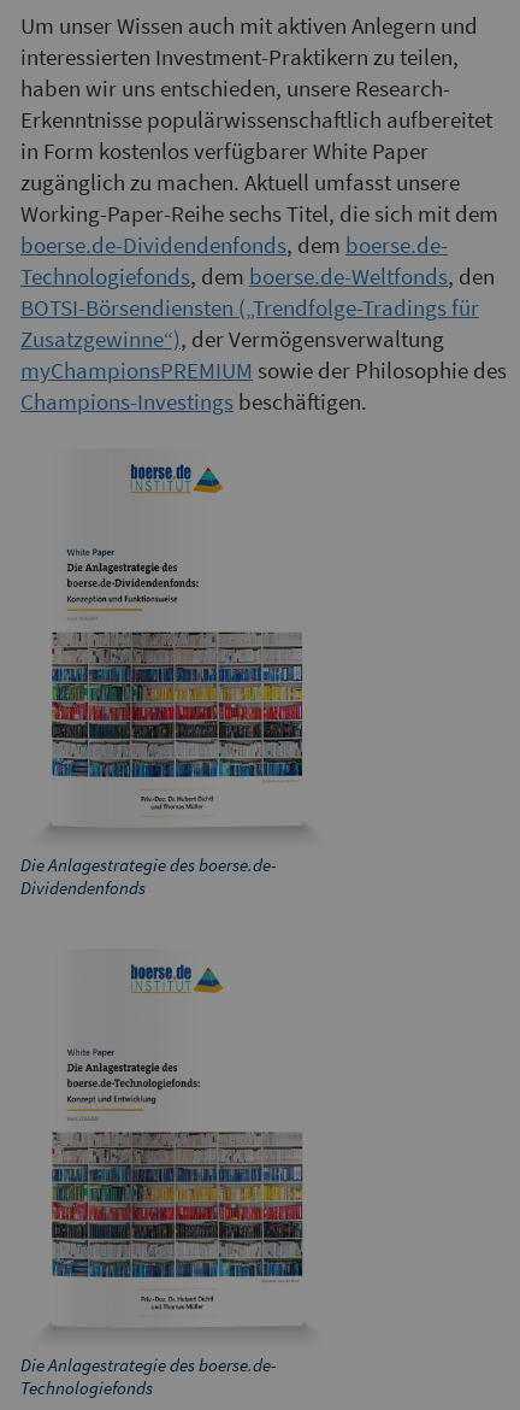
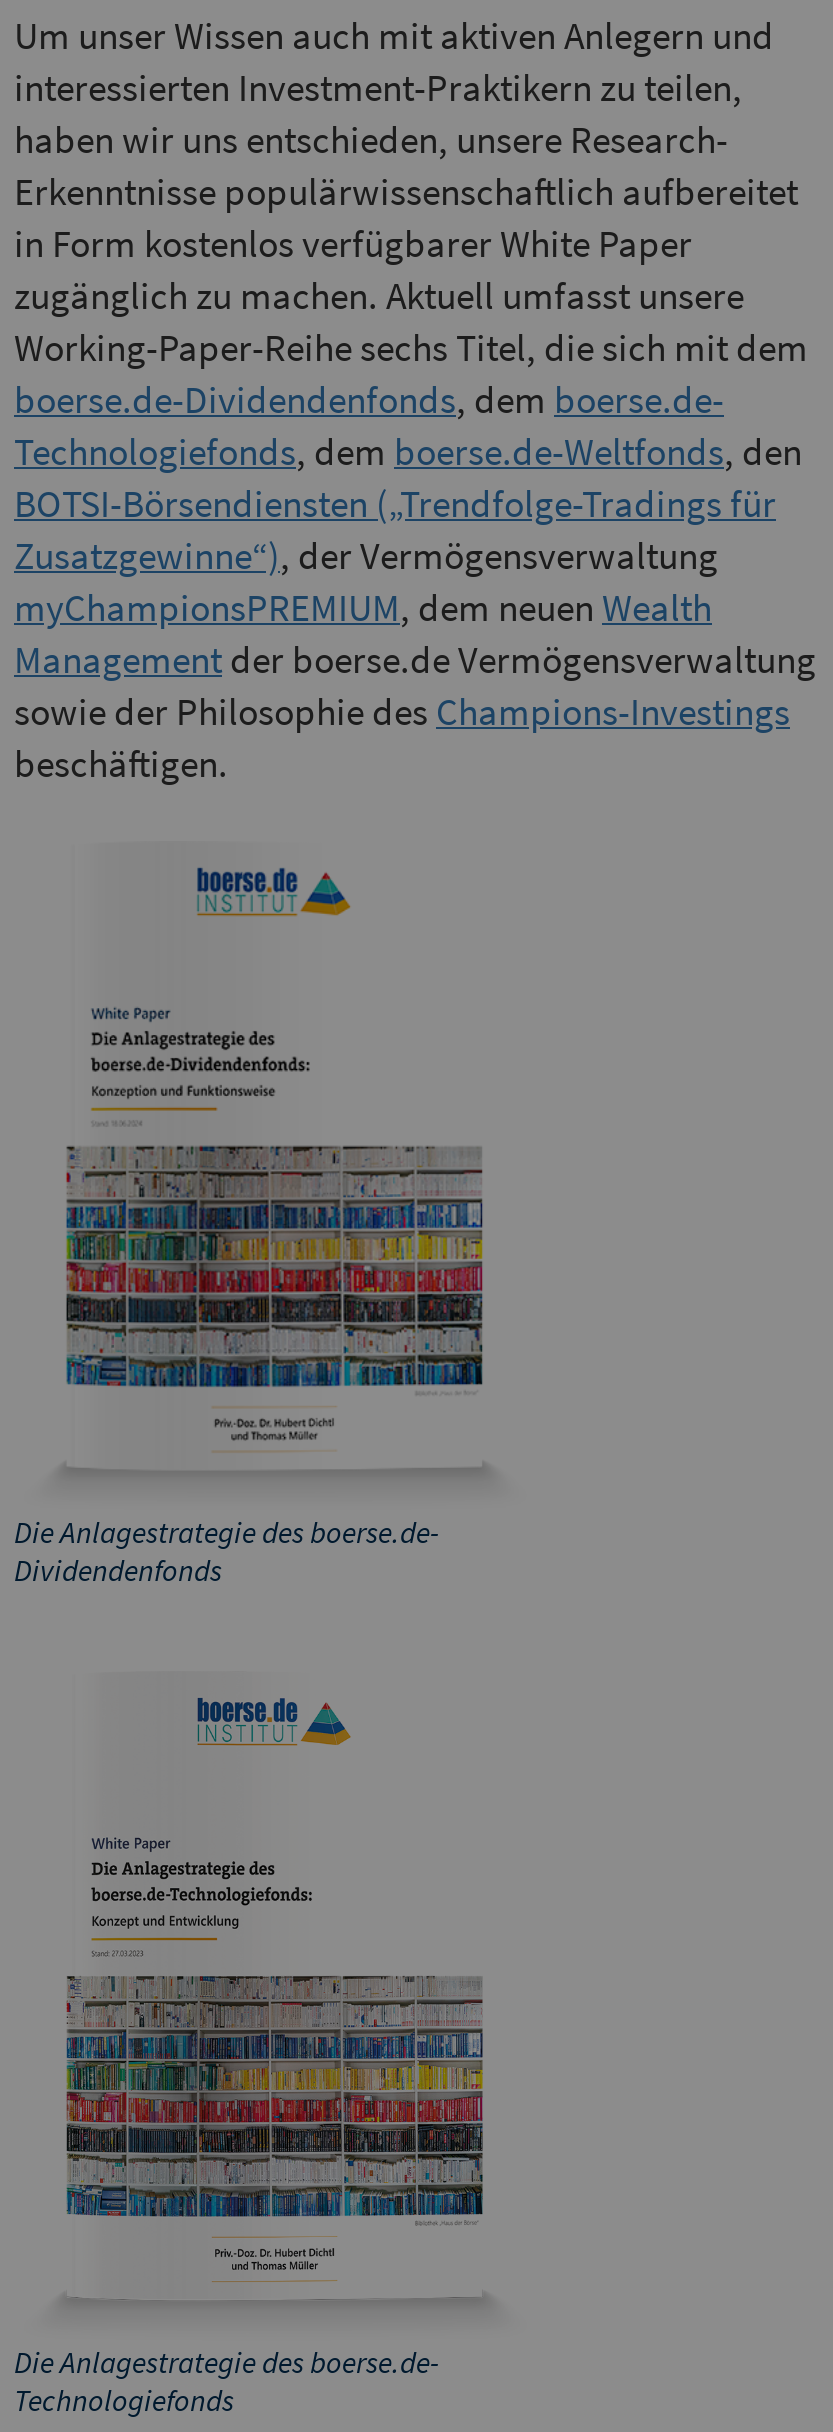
- myChampionsPREMIUM sowie der Philosophie des
- Champions-Investings beschäftigen.
+ myChampionsPREMIUM, dem neuen Wealth
+ Management der boerse.de Vermögensverwaltung
+ sowie der Philosophie des Champions-Investings
+ beschäftigen.
